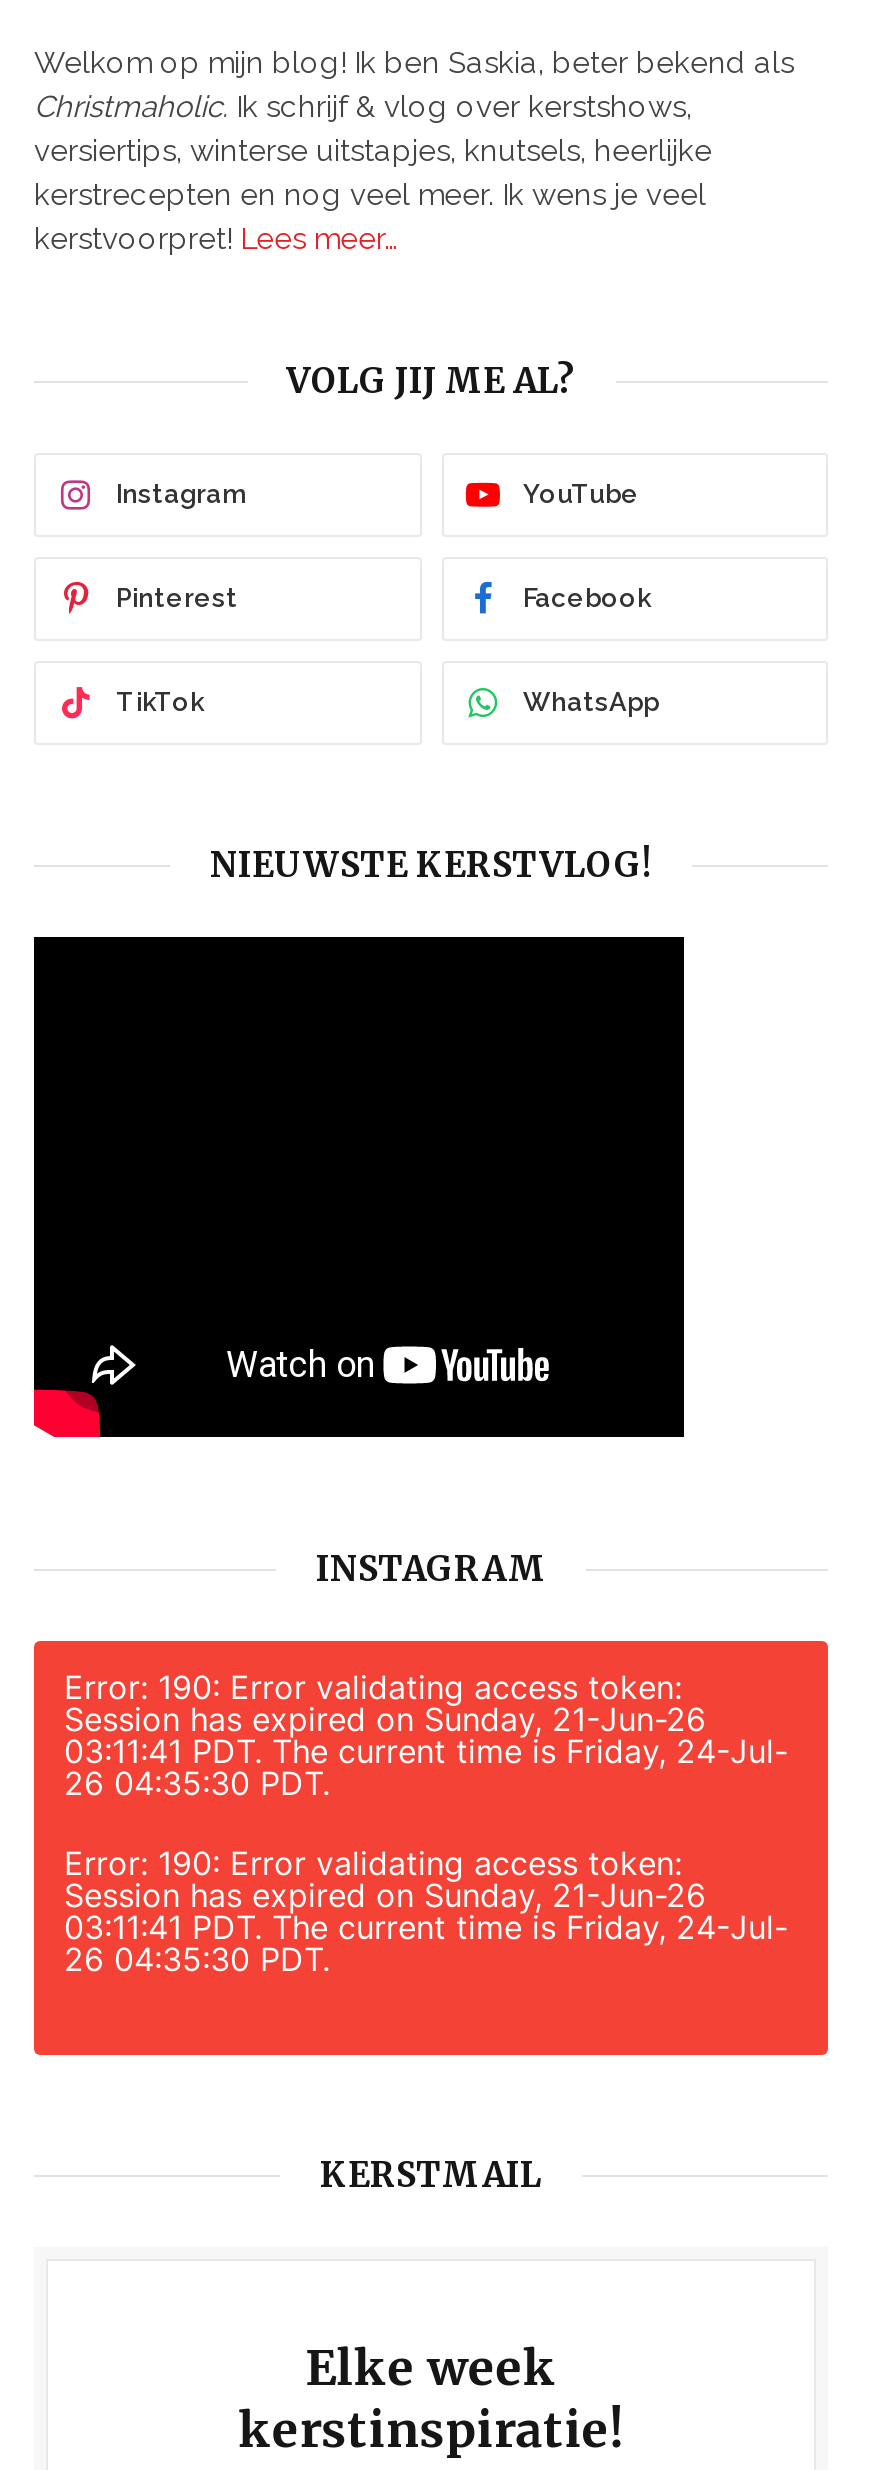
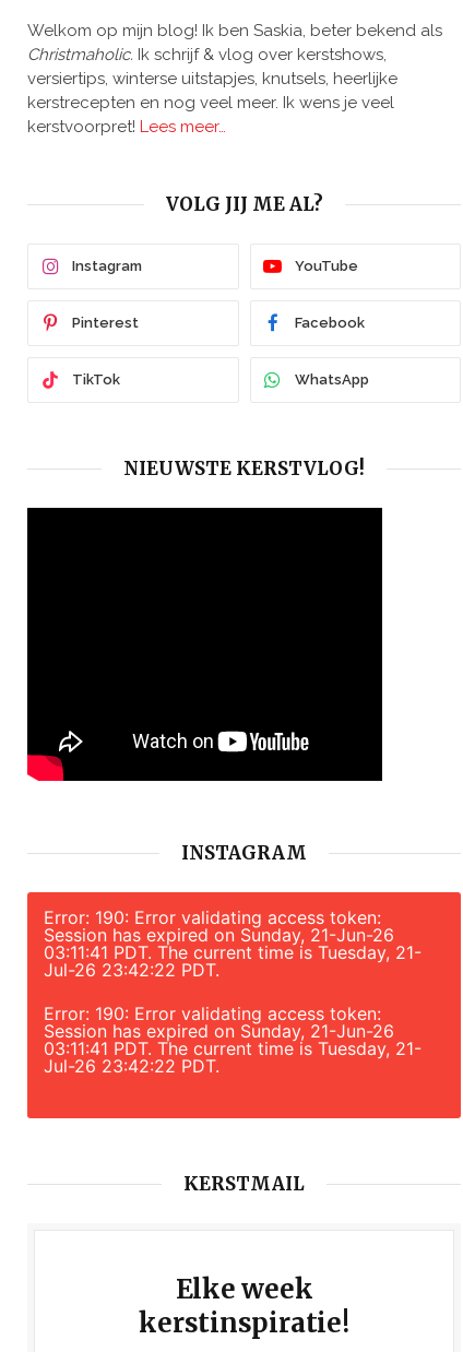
- 03:11:41 PDT. The current time is Friday, 24-Jul-
+ 03:11:41 PDT. The current time is Tuesday, 21-

- 26 04:35:30 PDT.
+ Jul-26 23:42:22 PDT.

- 03:11:41 PDT. The current time is Friday, 24-Jul-
+ 03:11:41 PDT. The current time is Tuesday, 21-

- 26 04:35:30 PDT.
+ Jul-26 23:42:22 PDT.
